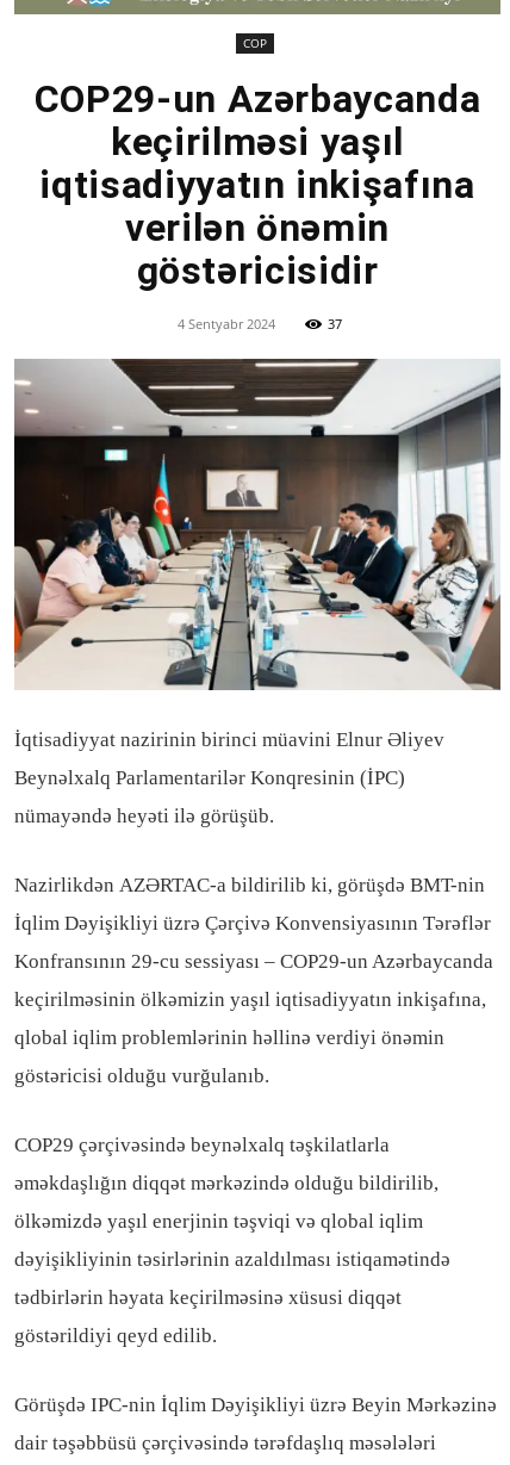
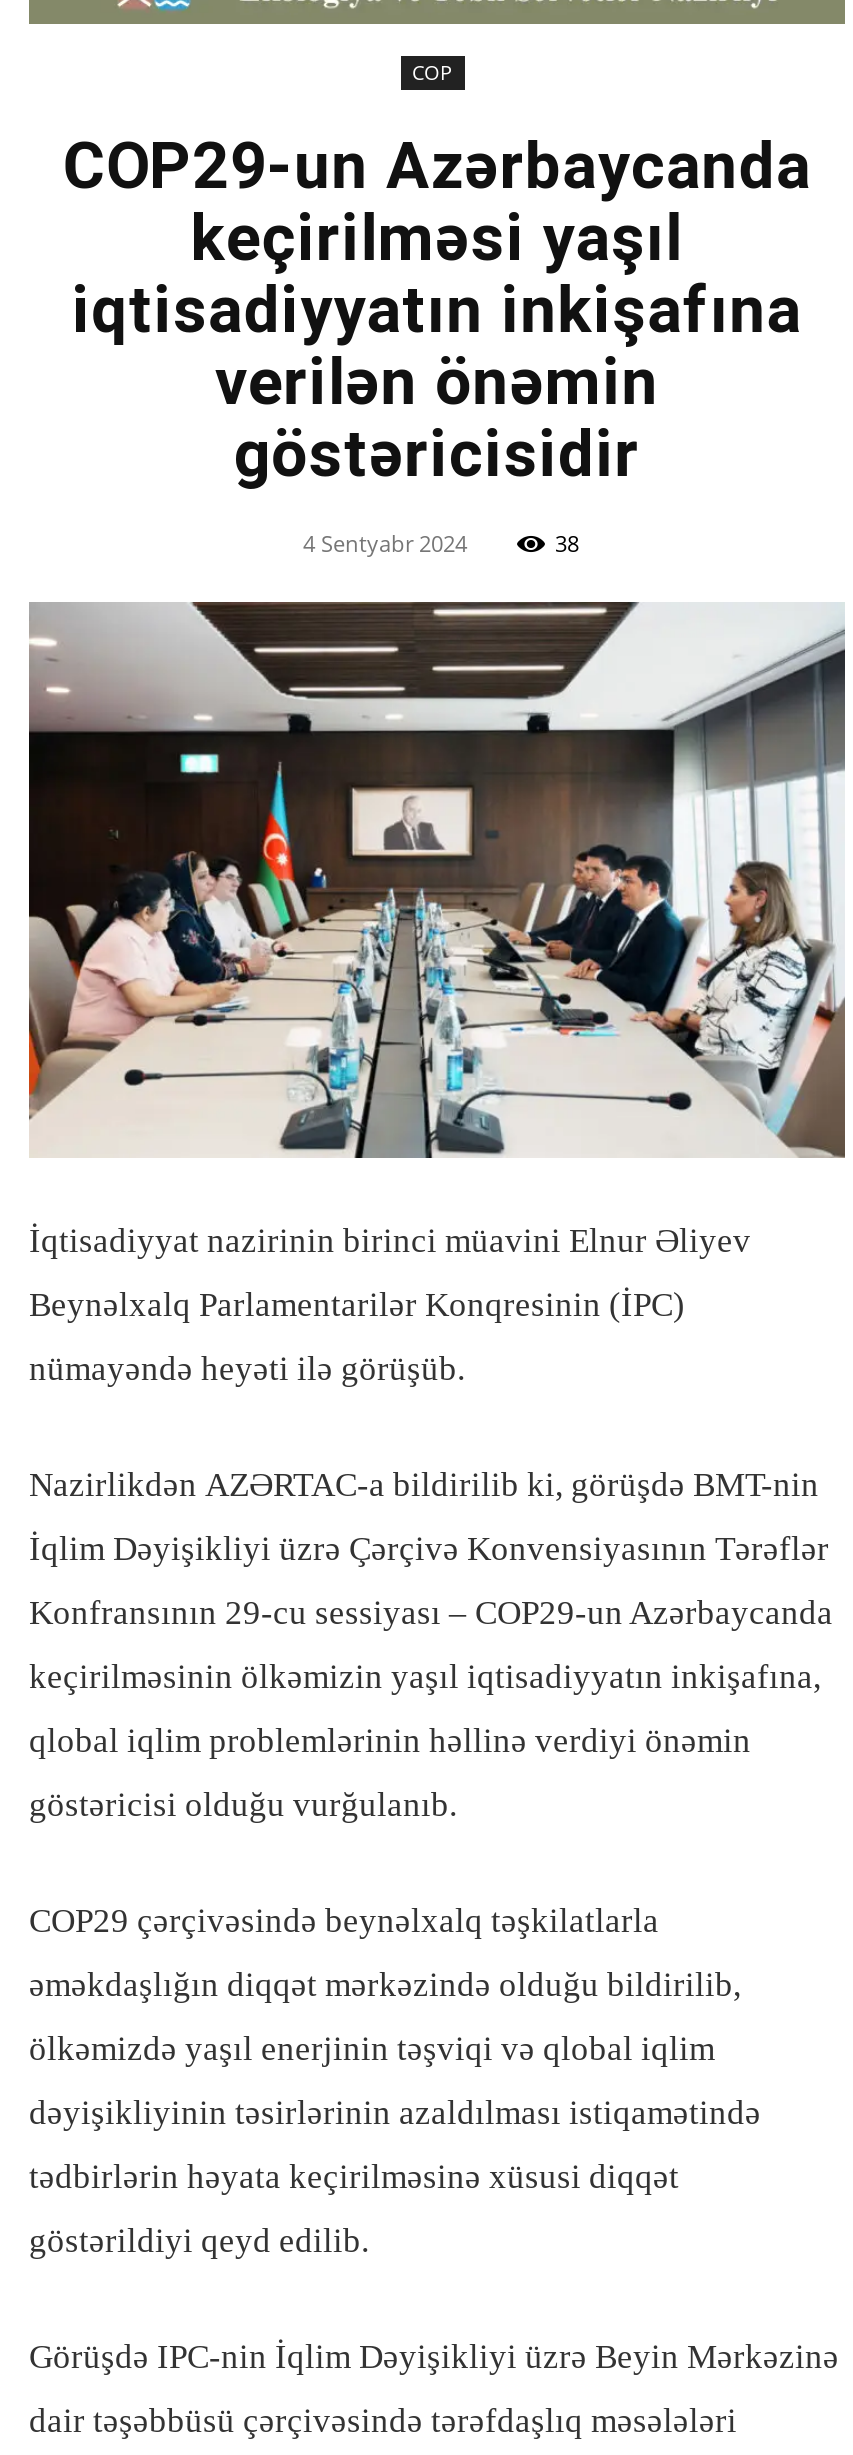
- 37
+ 38
